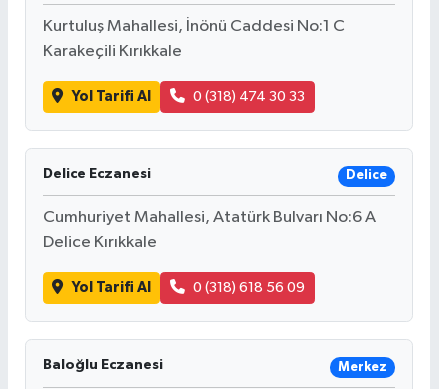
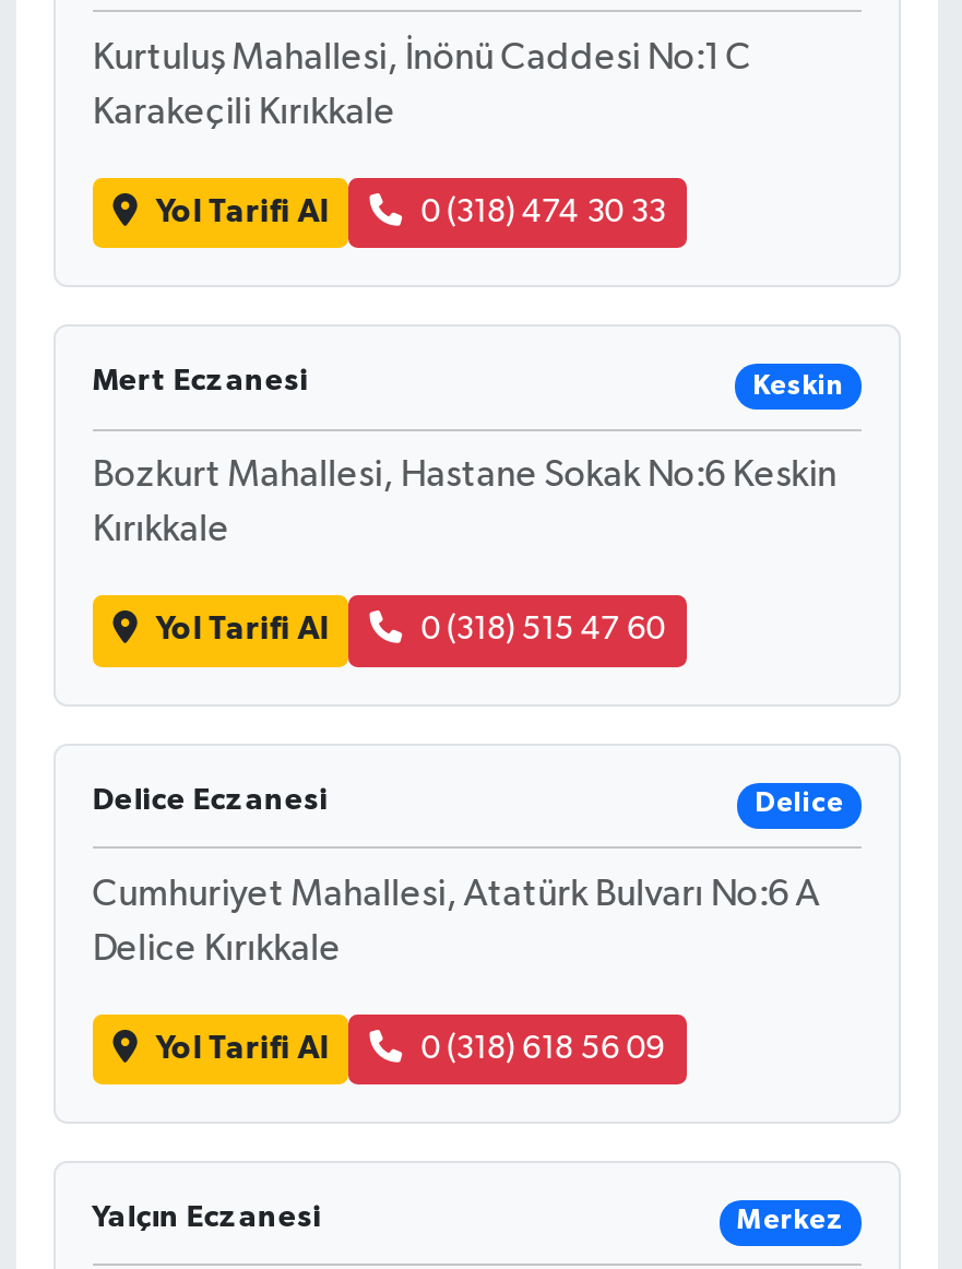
+ Mert Eczanesi
+ Keskin
+ Bozkurt Mahallesi, Hastane Sokak No:6 Keskin
+ Kırıkkale
+ Yol Tarifi Al
+ 0 (318) 515 47 60

- Baloğlu Eczanesi
+ Yalçın Eczanesi
